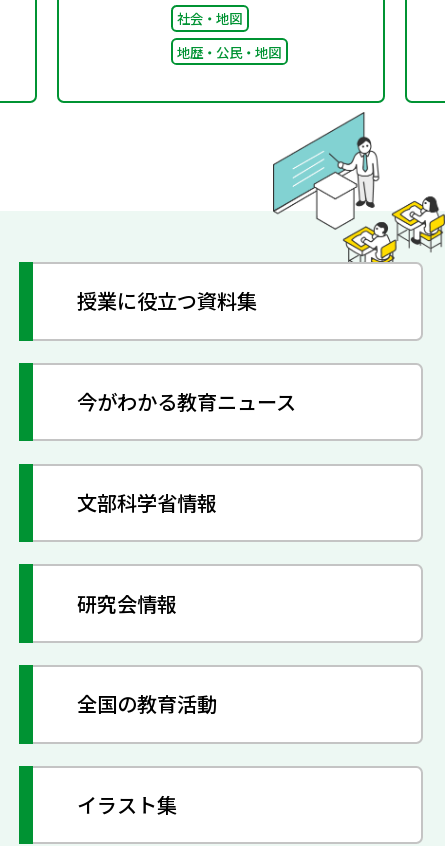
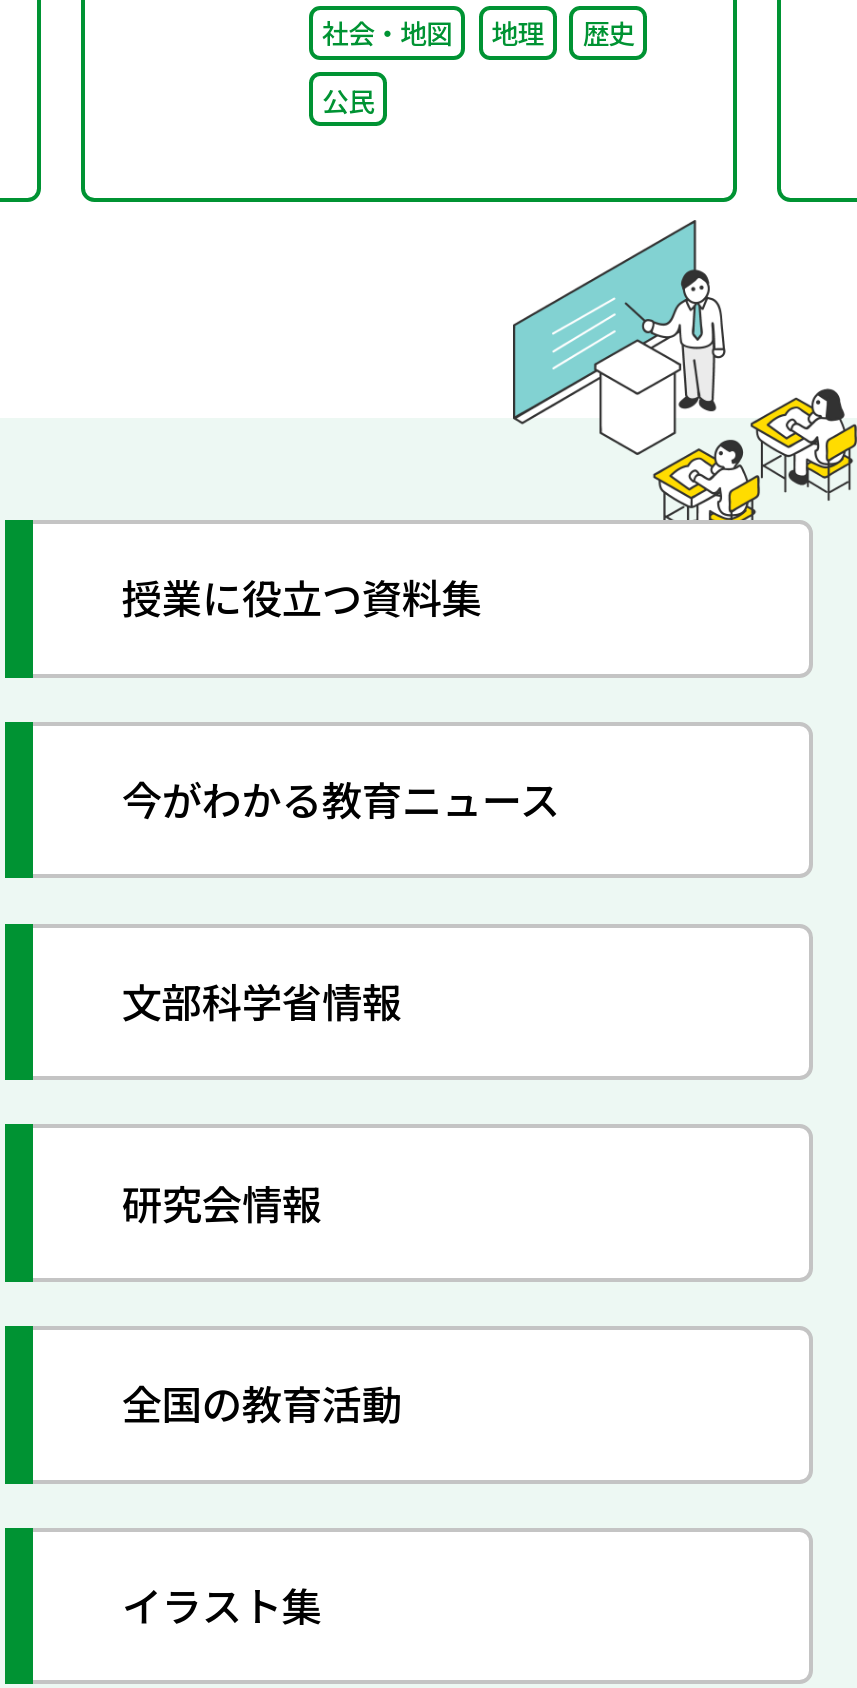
- 地歴・公民・地図
+ 地理
+ 歴史
+ 公民
